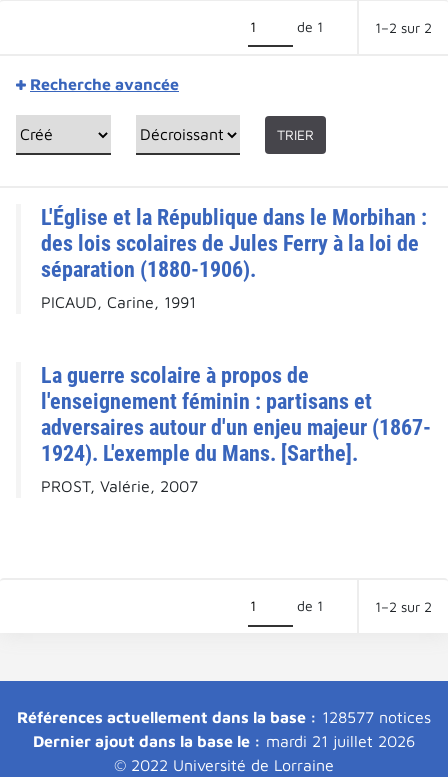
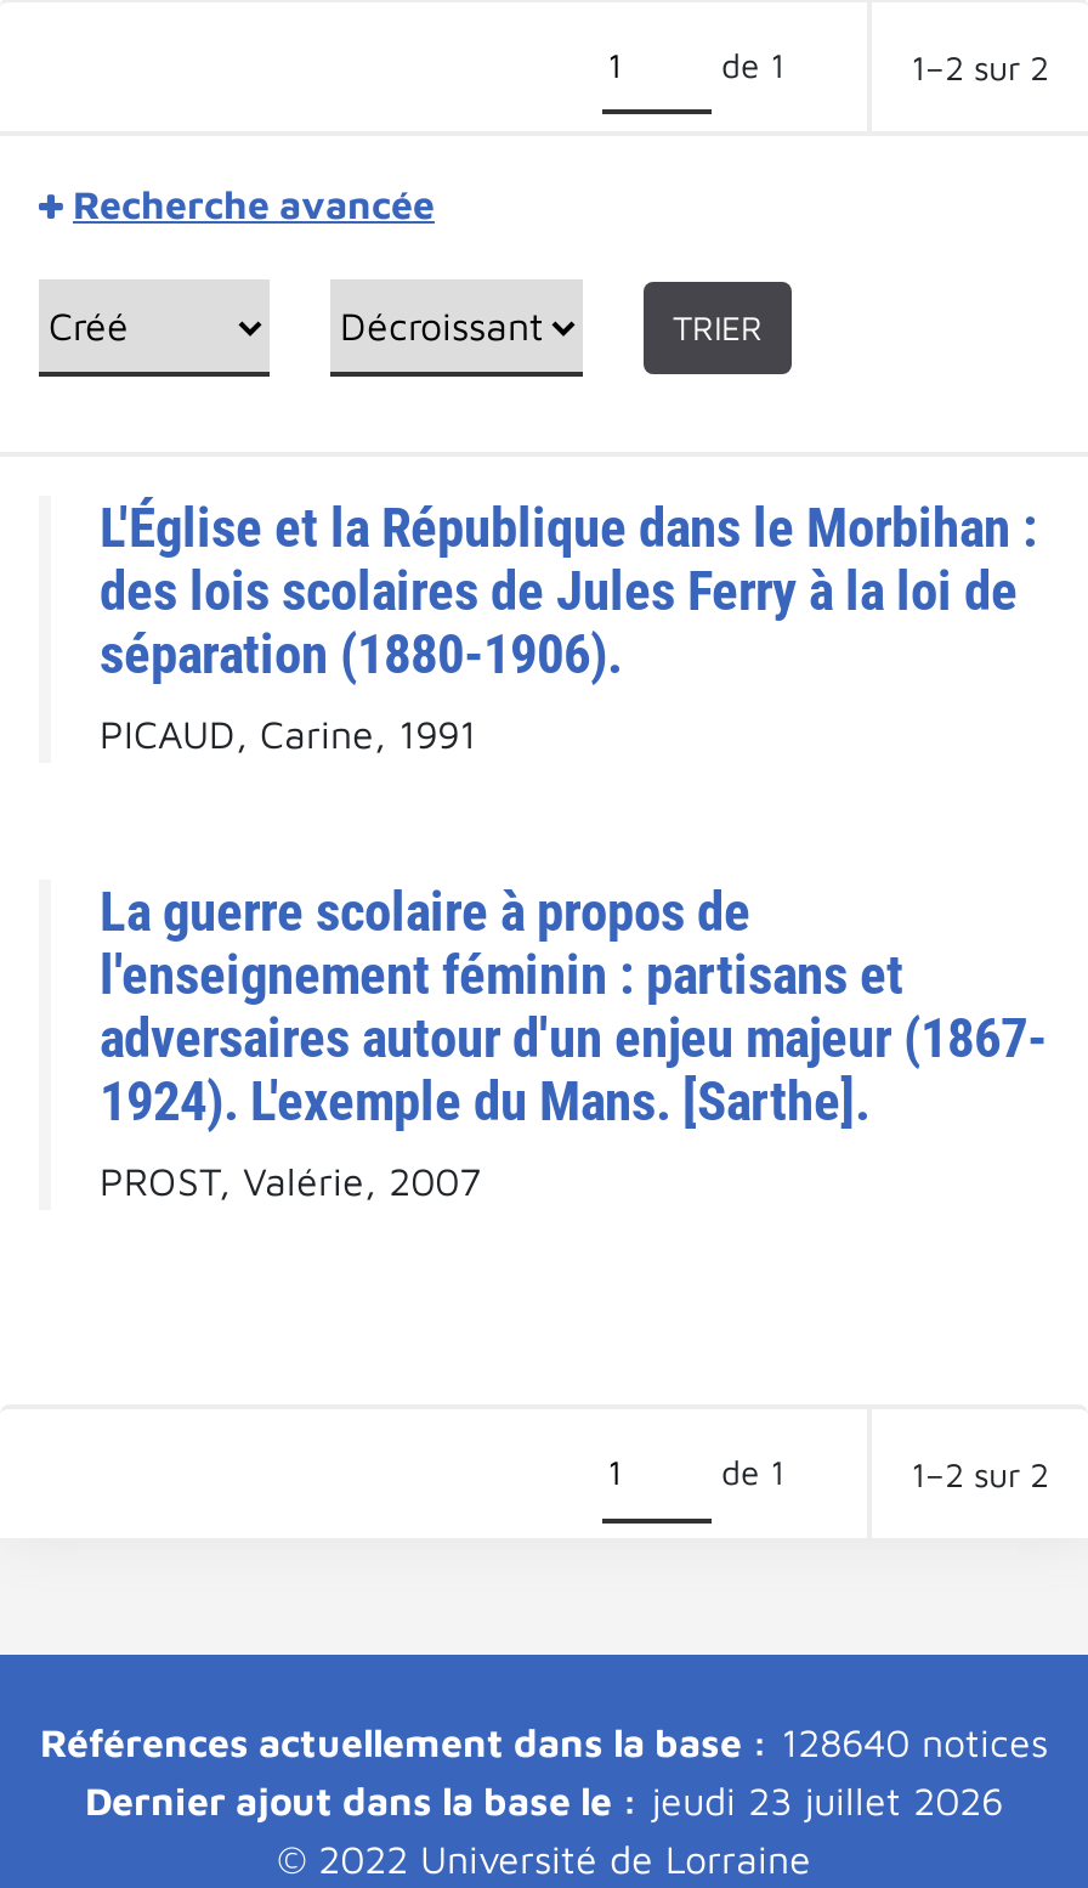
- Références actuellement dans la base : 128577 notices
+ Références actuellement dans la base : 128640 notices

- Dernier ajout dans la base le : mardi 21 juillet 2026
+ Dernier ajout dans la base le : jeudi 23 juillet 2026
